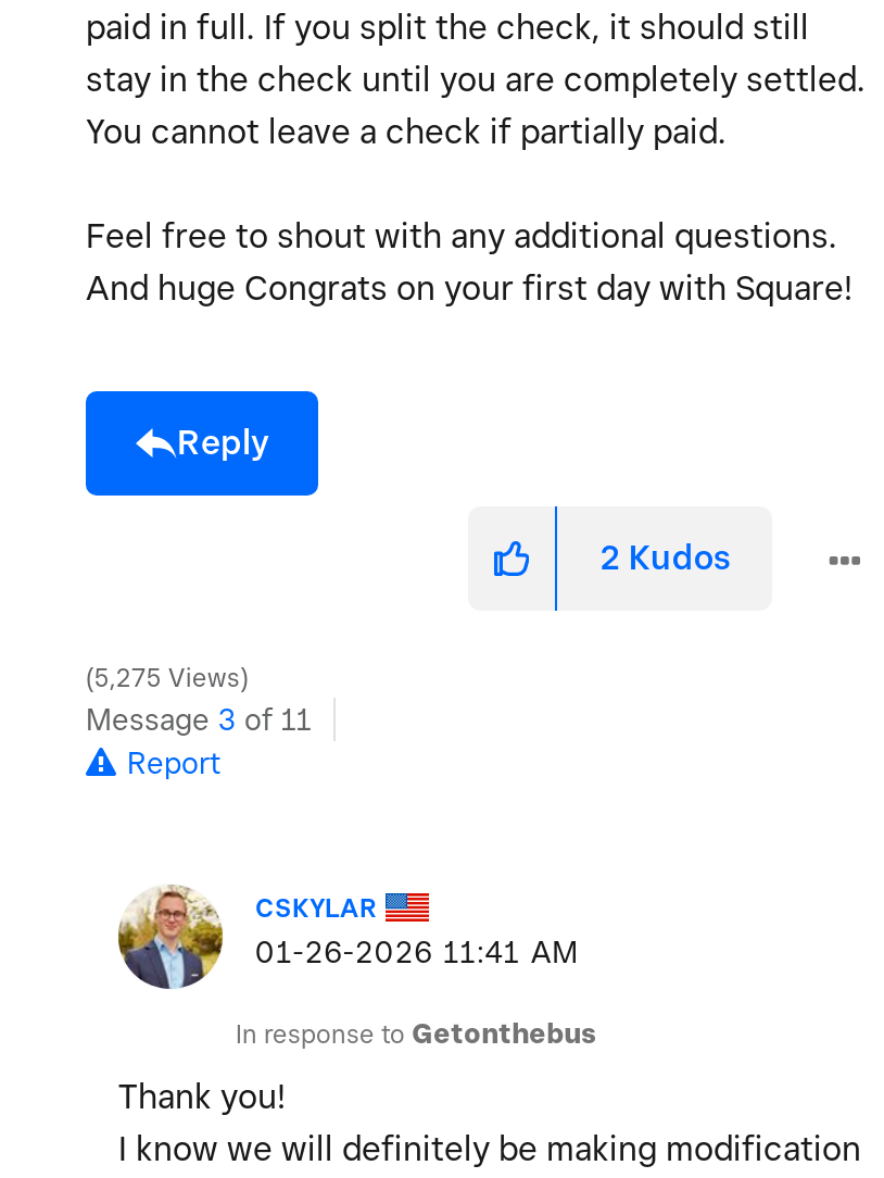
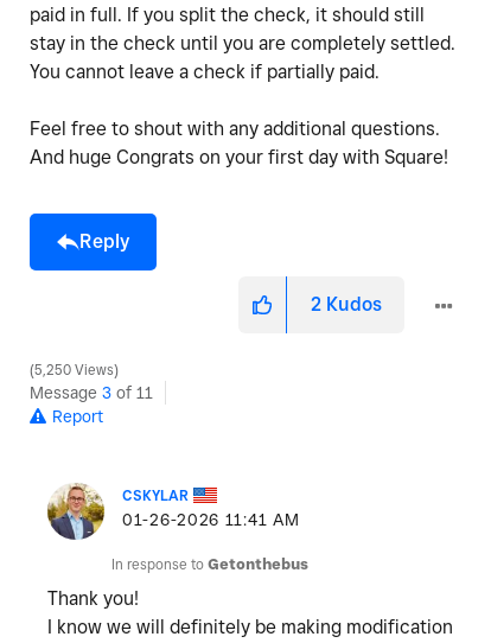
- 5,275 Views
+ 5,250 Views
